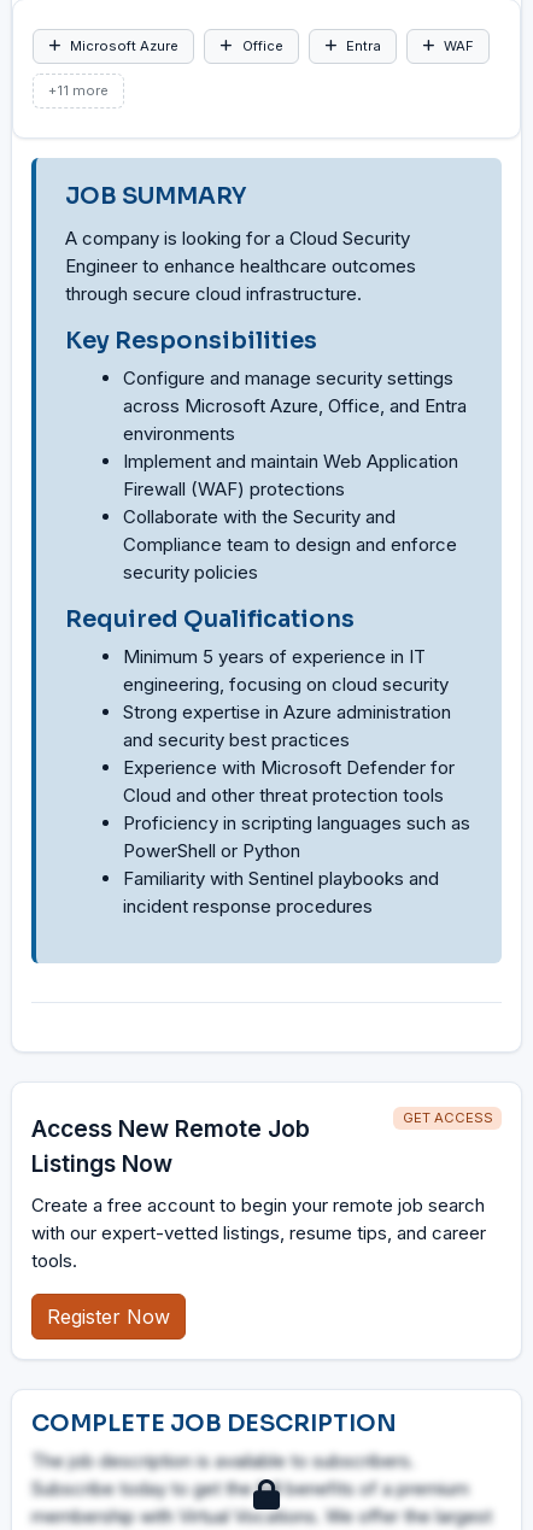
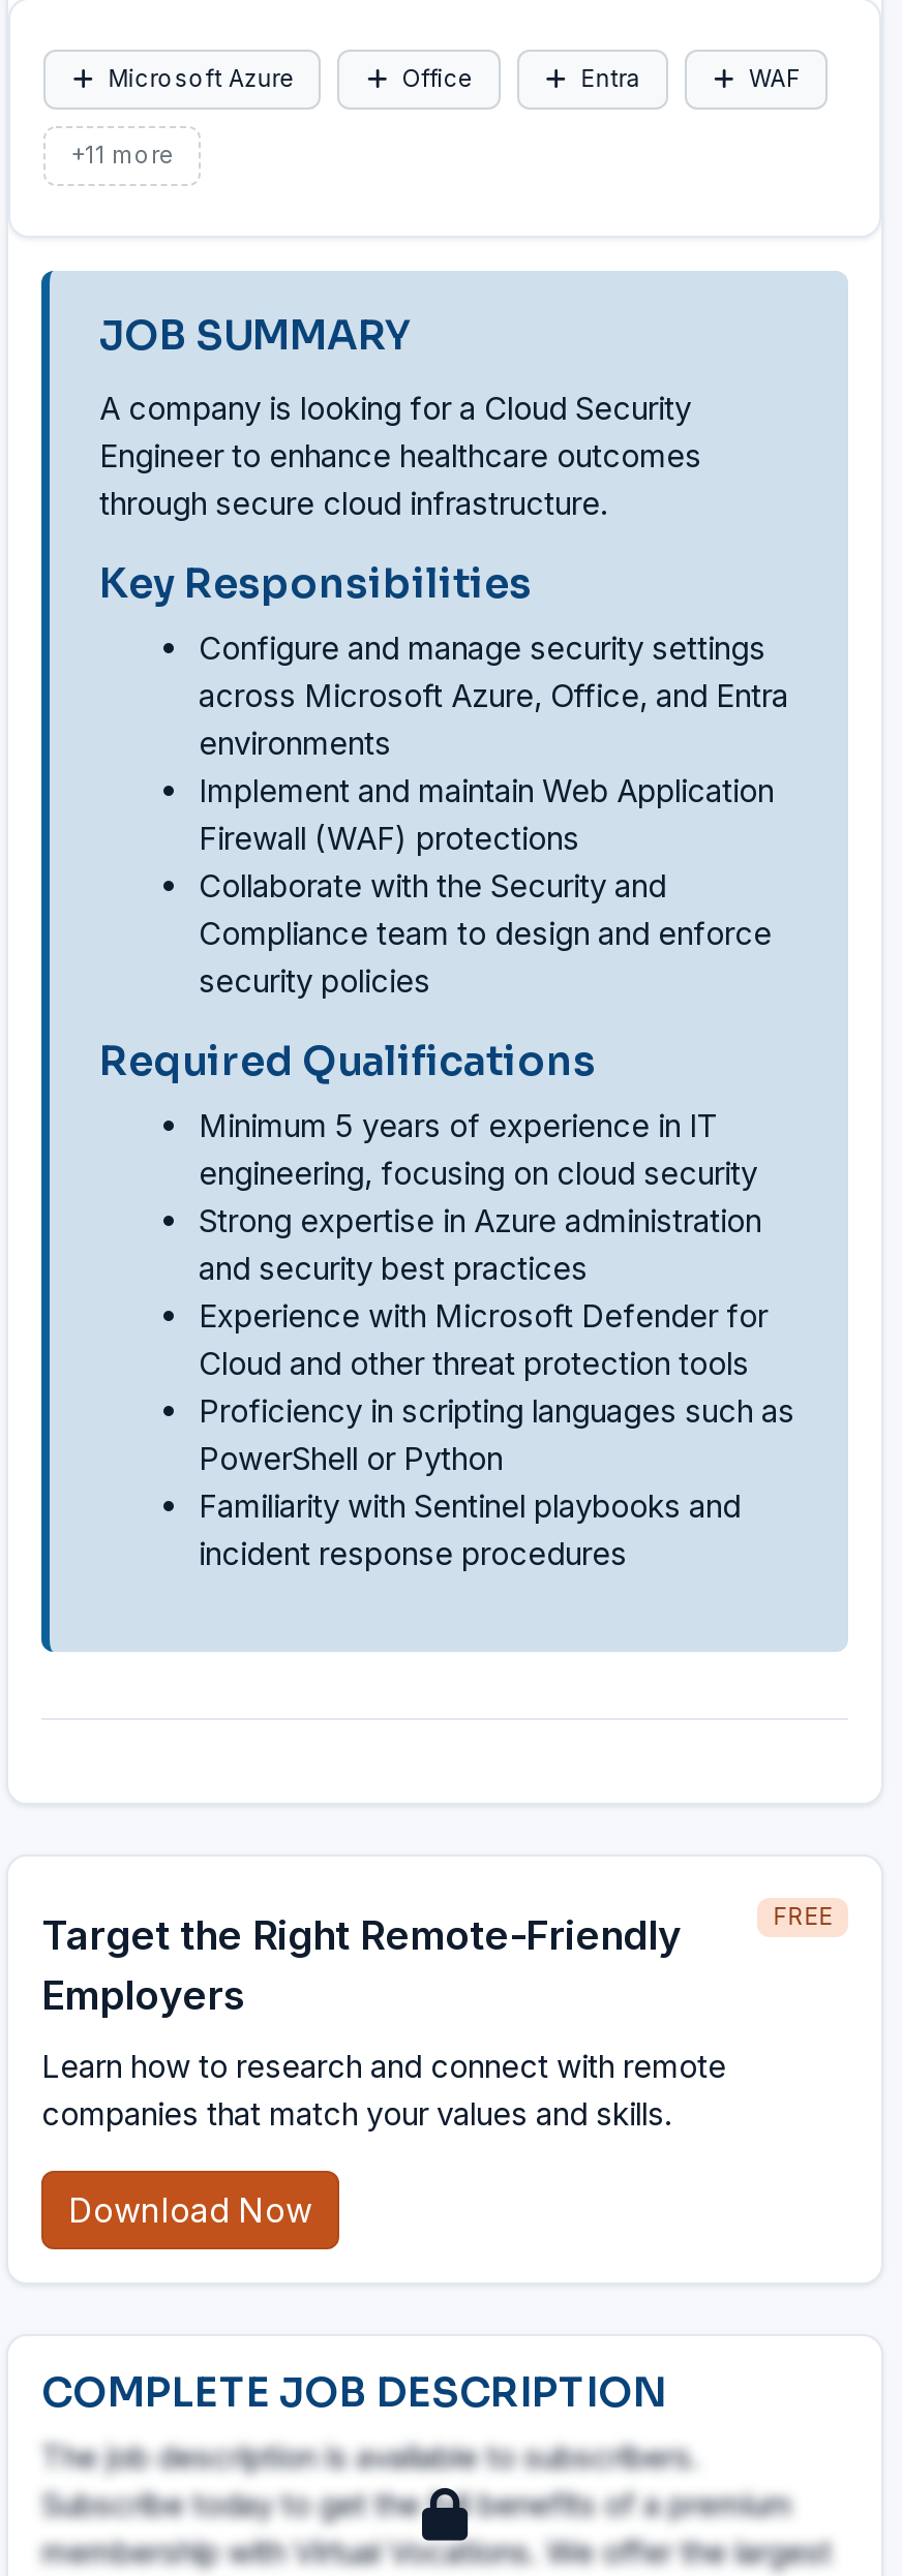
- GET ACCESS
- Access New Remote Job
- Listings Now
+ FREE
+ Target the Right Remote-Friendly
+ Employers

- Create a free account to begin your remote job search
- with our expert-vetted listings, resume tips, and career
- tools.
+ Learn how to research and connect with remote
+ companies that match your values and skills.

- Register Now
+ Download Now
